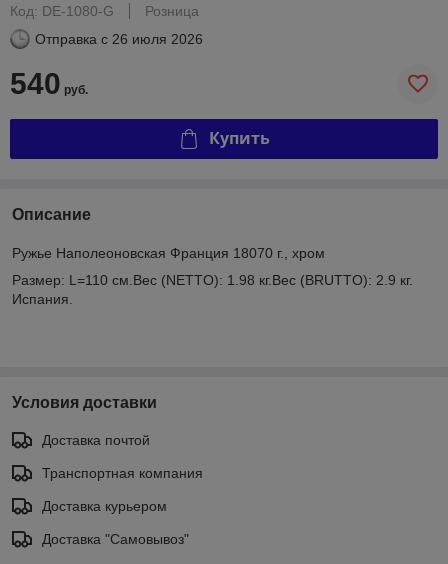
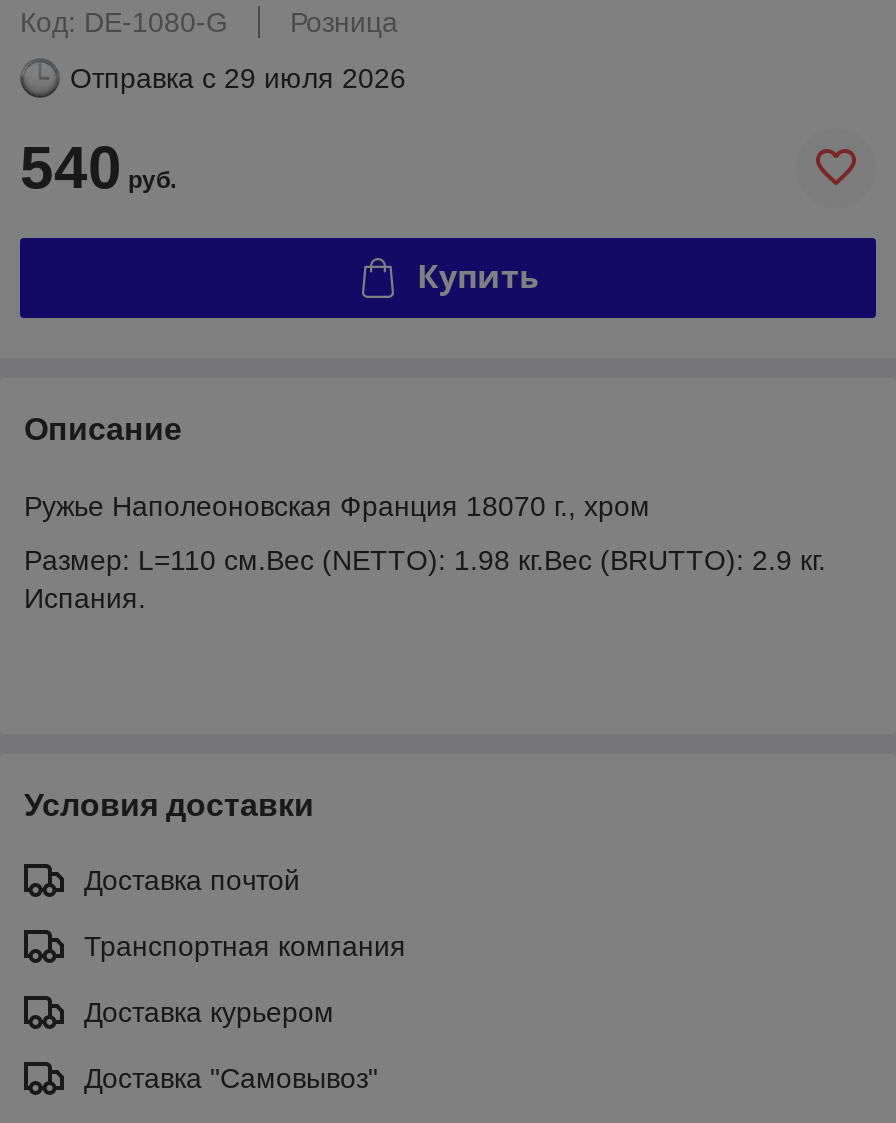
- Отправка с 26 июля 2026
+ Отправка с 29 июля 2026
